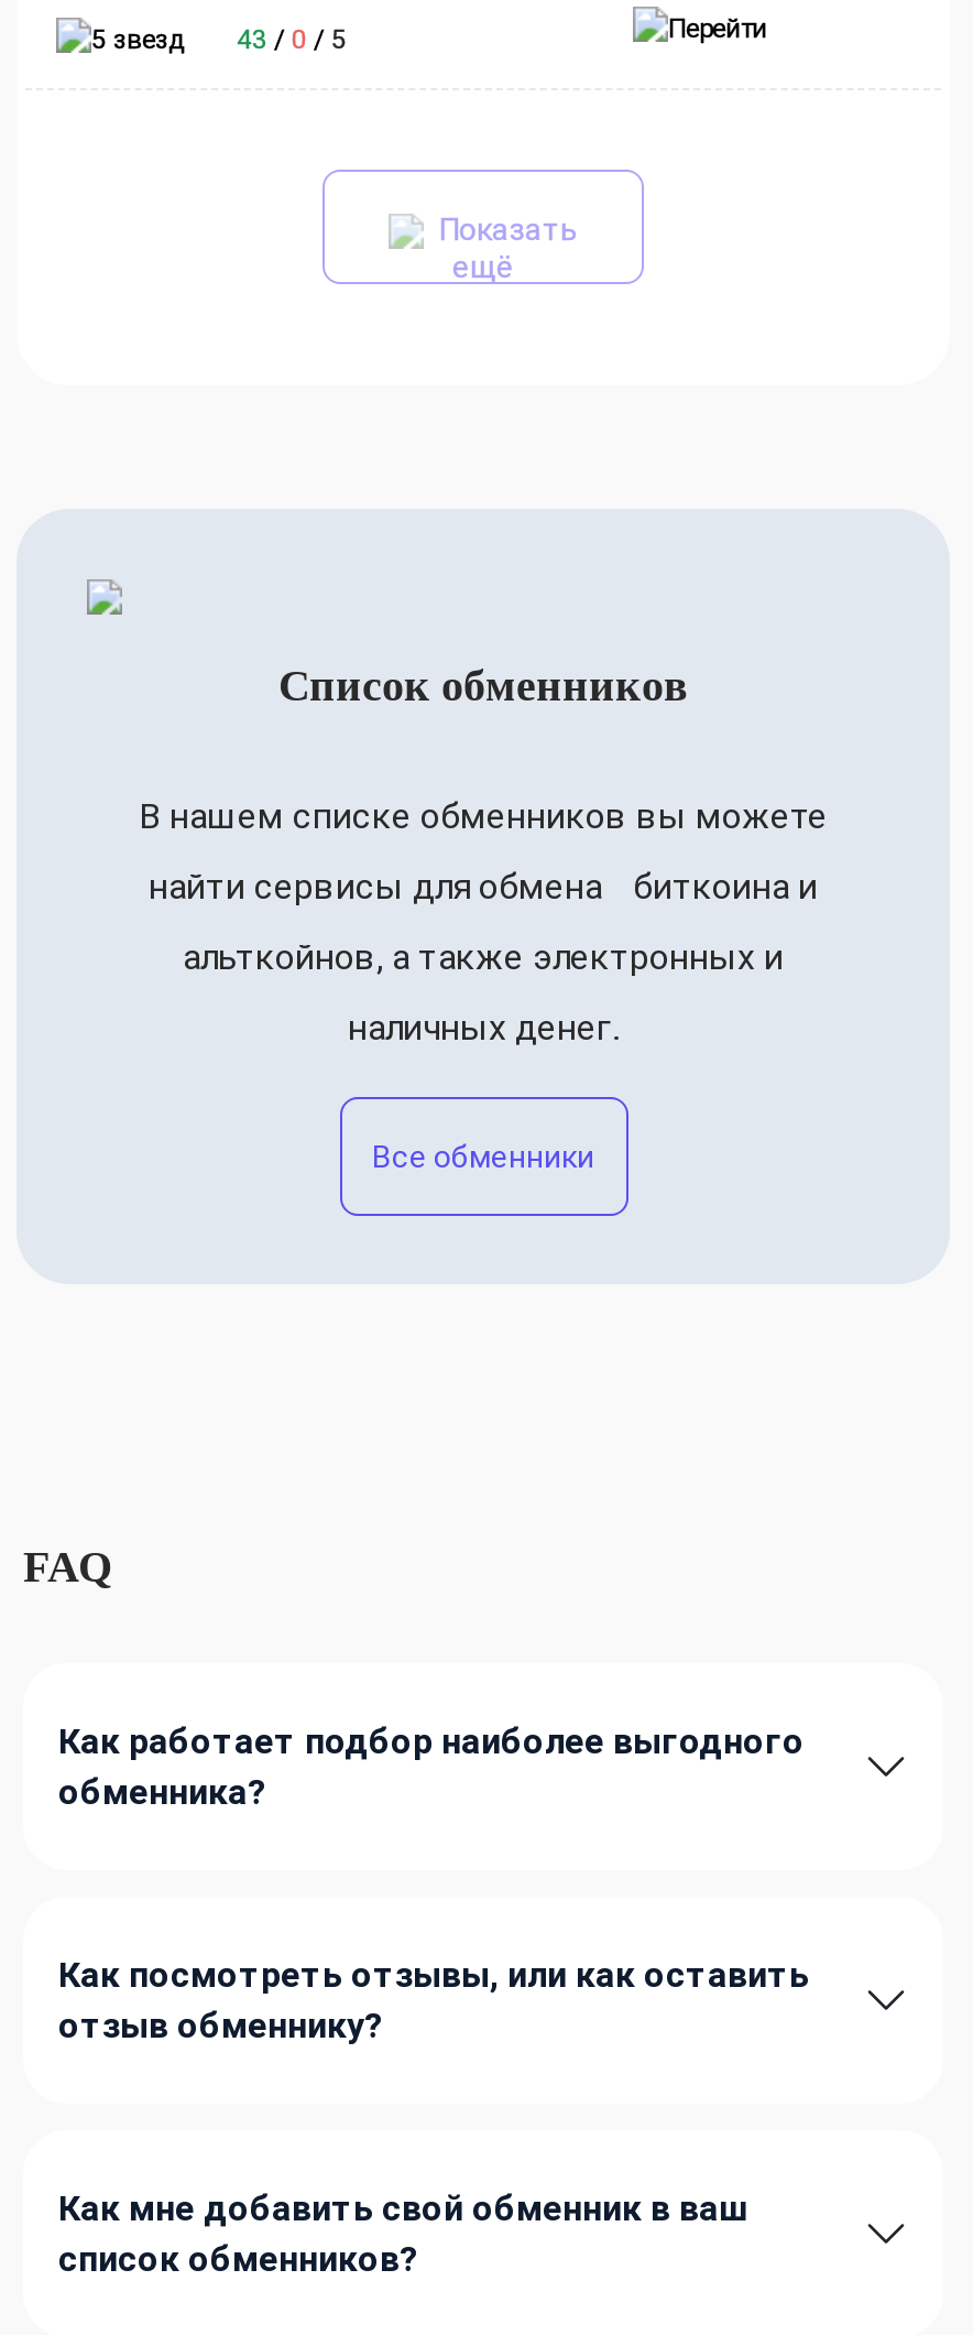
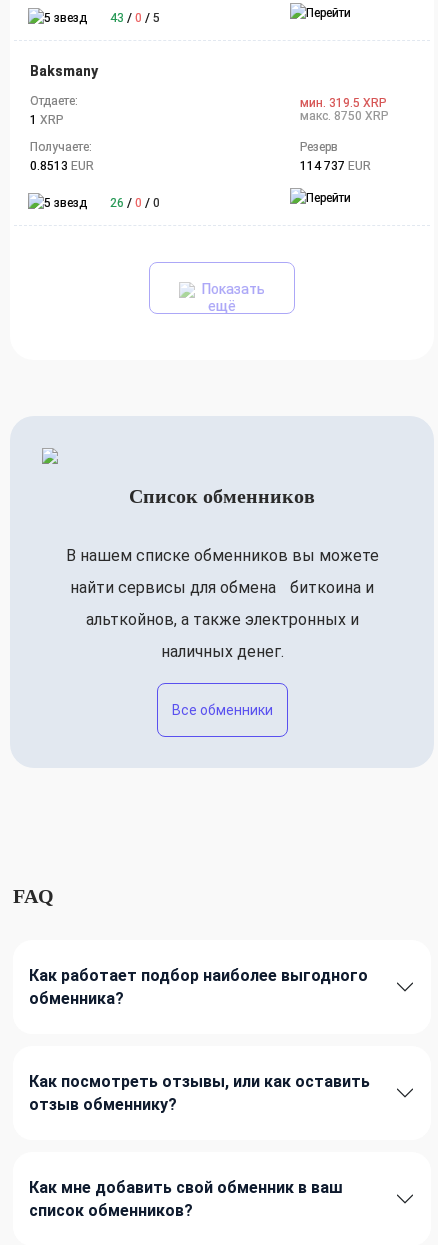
+ Baksmany
+ Отдаете:
+ 1 XRP

+ мин. 319.5 XRP
+ макс. 8750 XRP
+ Получаете:
+ 0.8513 EUR

+ Резерв
+ 114 737 EUR
+ 26 / 0 / 0
